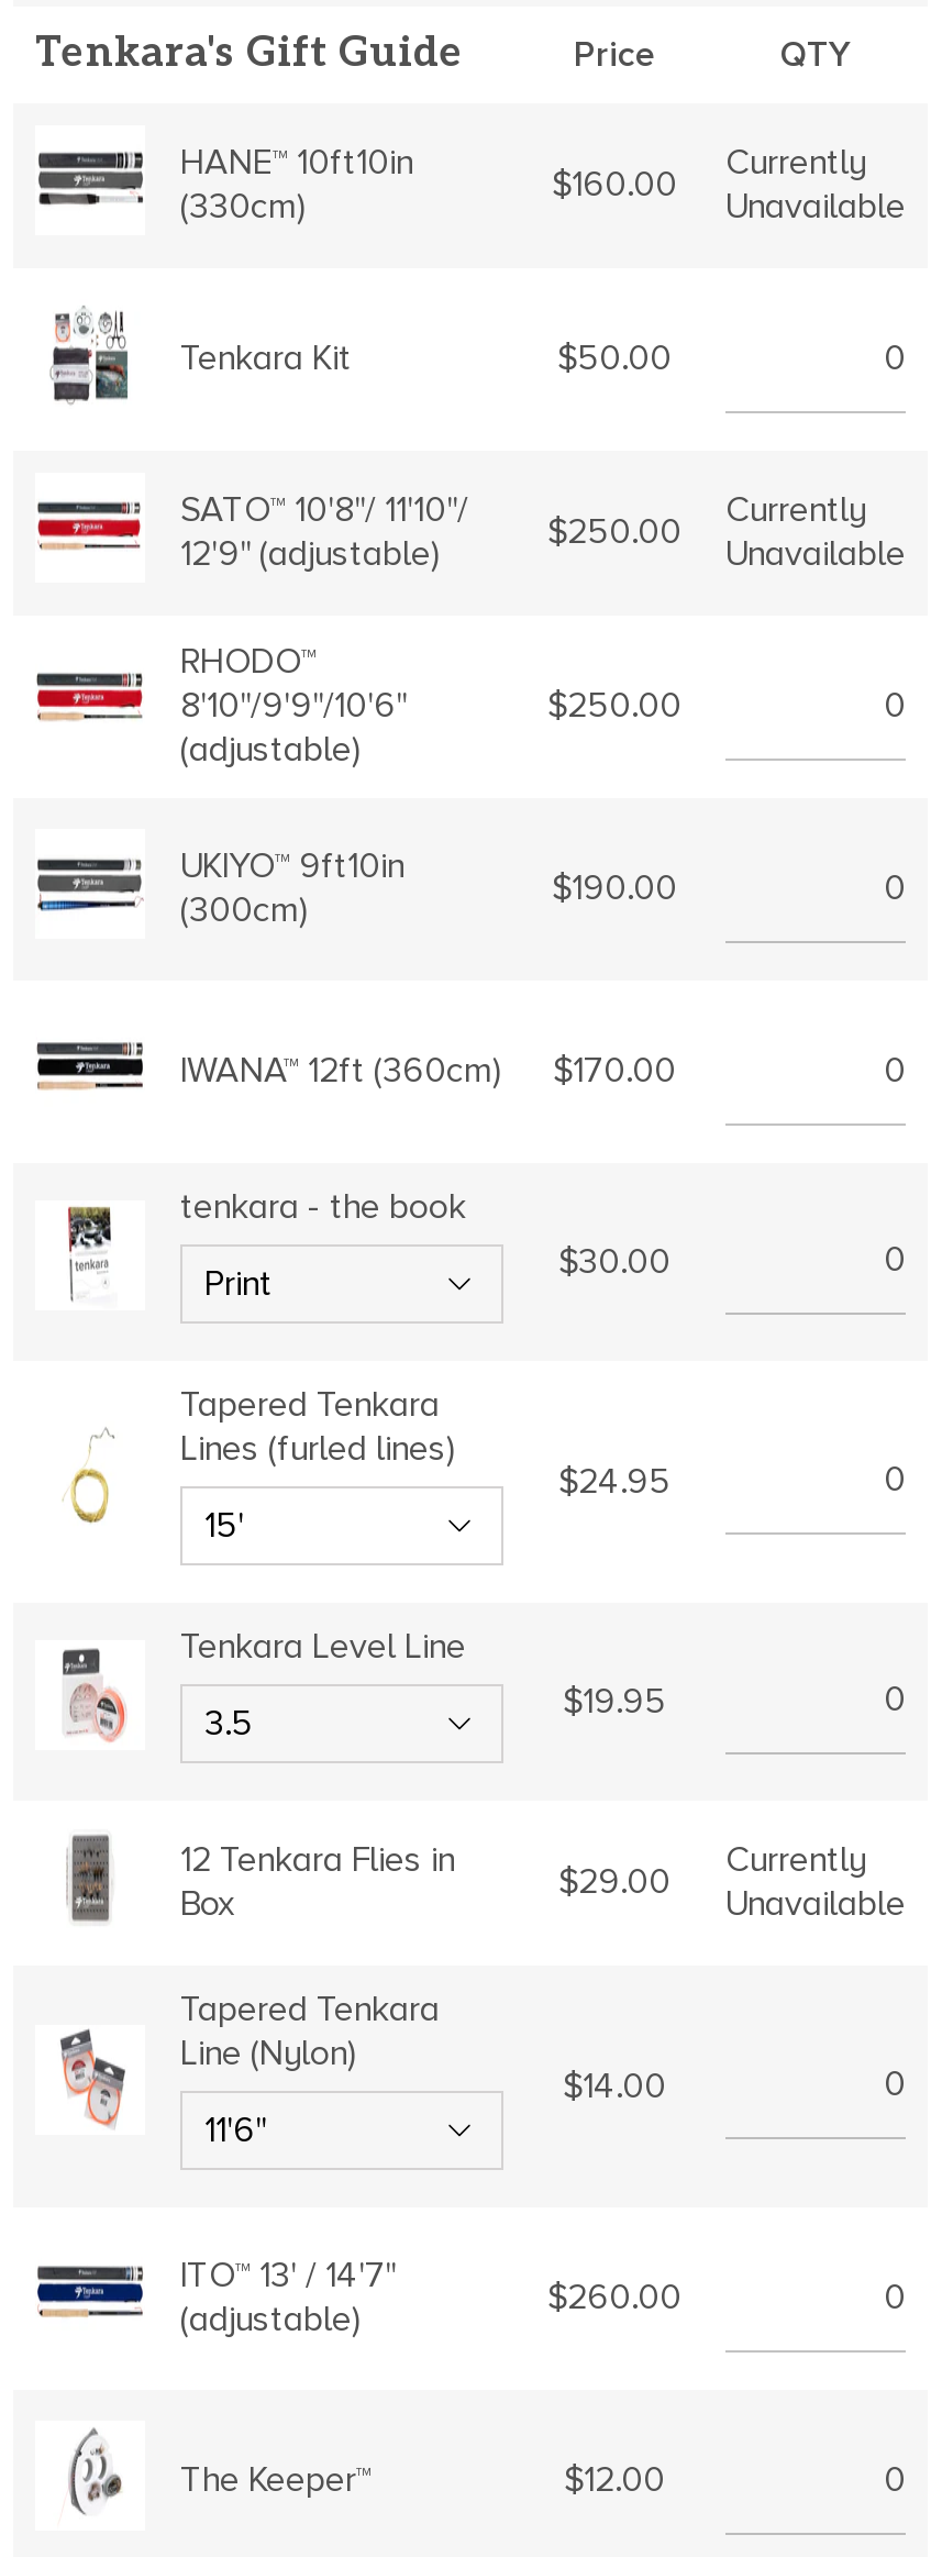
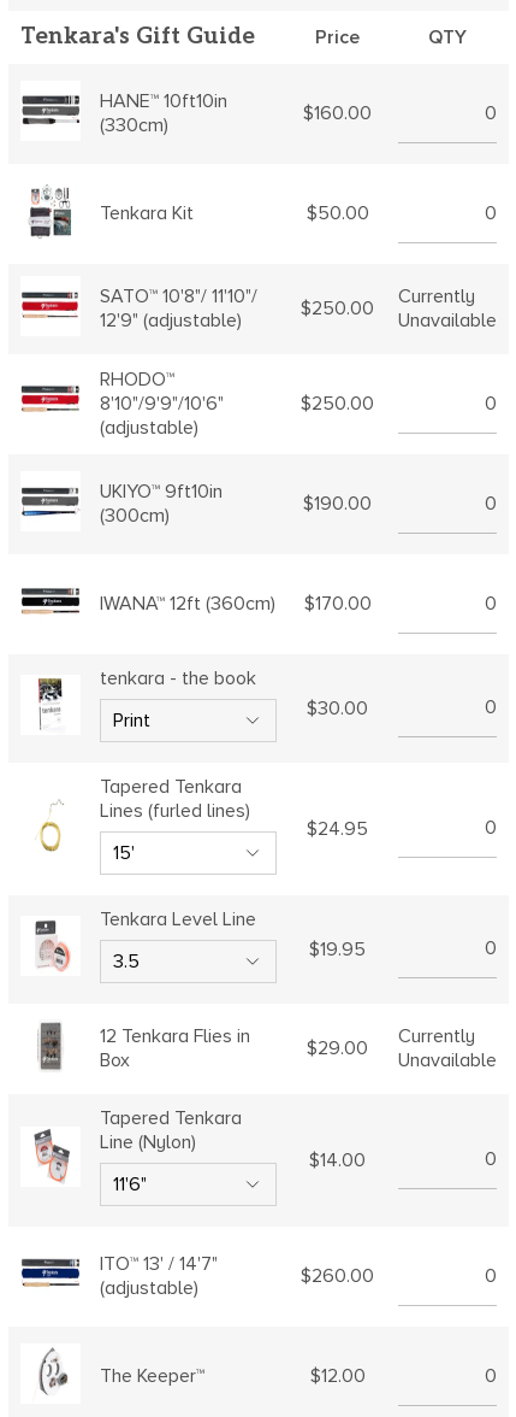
- Currently
- Unavailable
